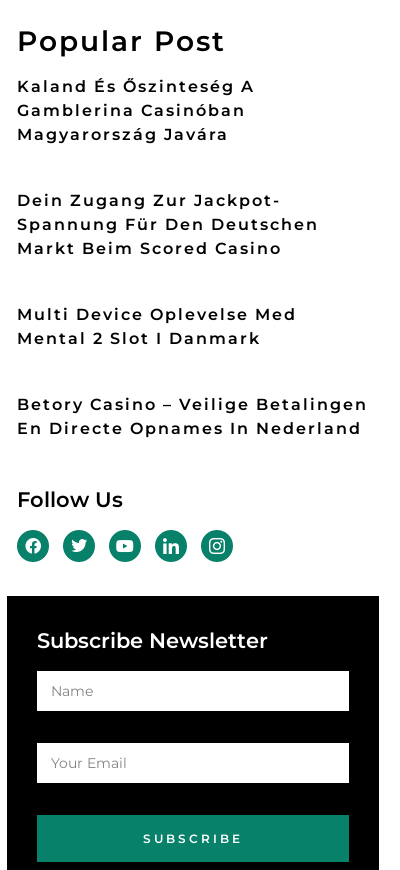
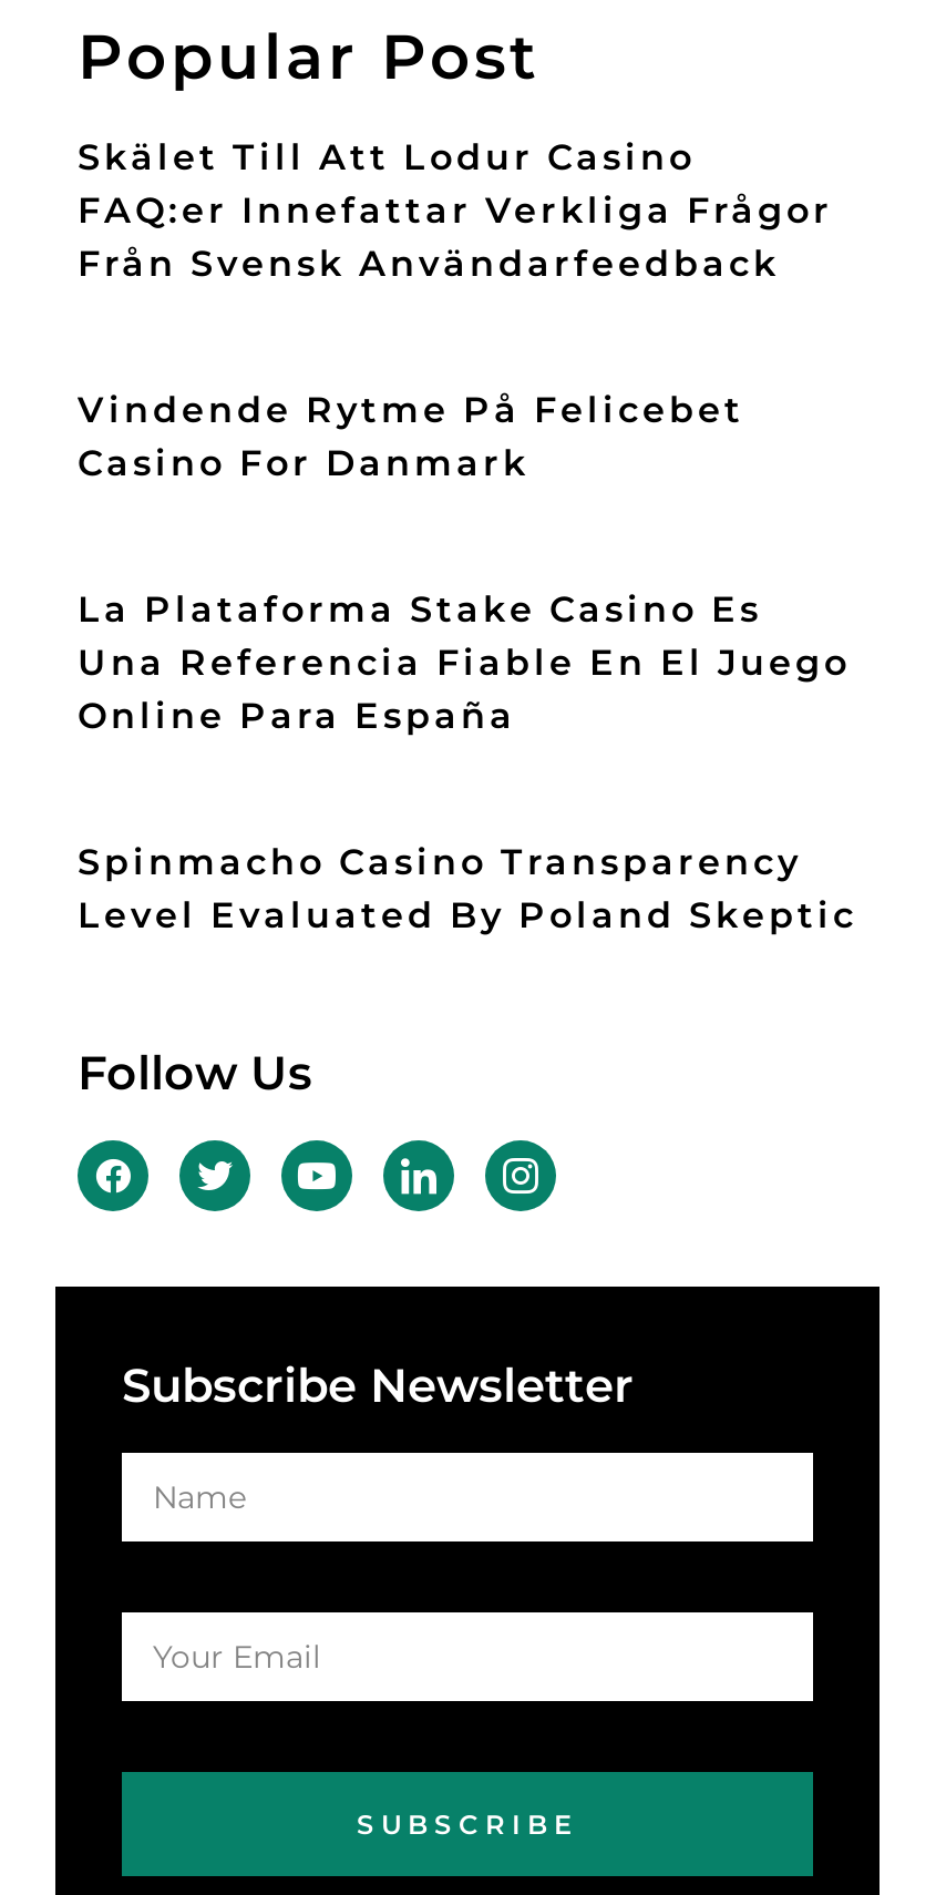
- Kaland És Őszinteség A
- Gamblerina Casinóban
- Magyarország Javára
+ Skälet Till Att Lodur Casino
+ FAQ:er Innefattar Verkliga Frågor
+ Från Svensk Användarfeedback

- Dein Zugang Zur Jackpot-
- Spannung Für Den Deutschen
- Markt Beim Scored Casino
+ Vindende Rytme På Felicebet
+ Casino For Danmark

- Multi Device Oplevelse Med
- Mental 2 Slot I Danmark
+ La Plataforma Stake Casino Es
+ Una Referencia Fiable En El Juego
+ Online Para España

- Betory Casino – Veilige Betalingen
- En Directe Opnames In Nederland
+ Spinmacho Casino Transparency
+ Level Evaluated By Poland Skeptic
